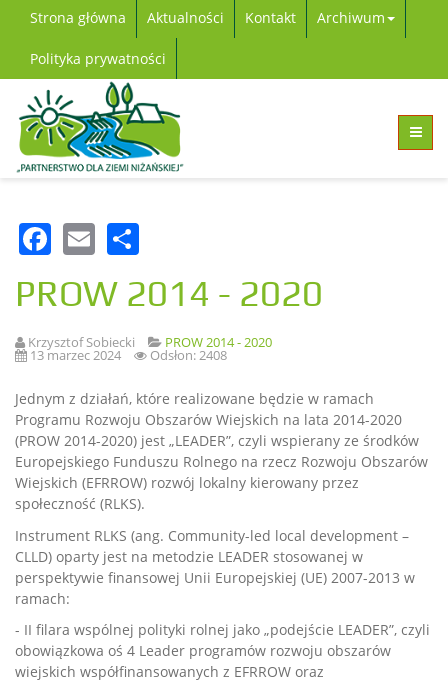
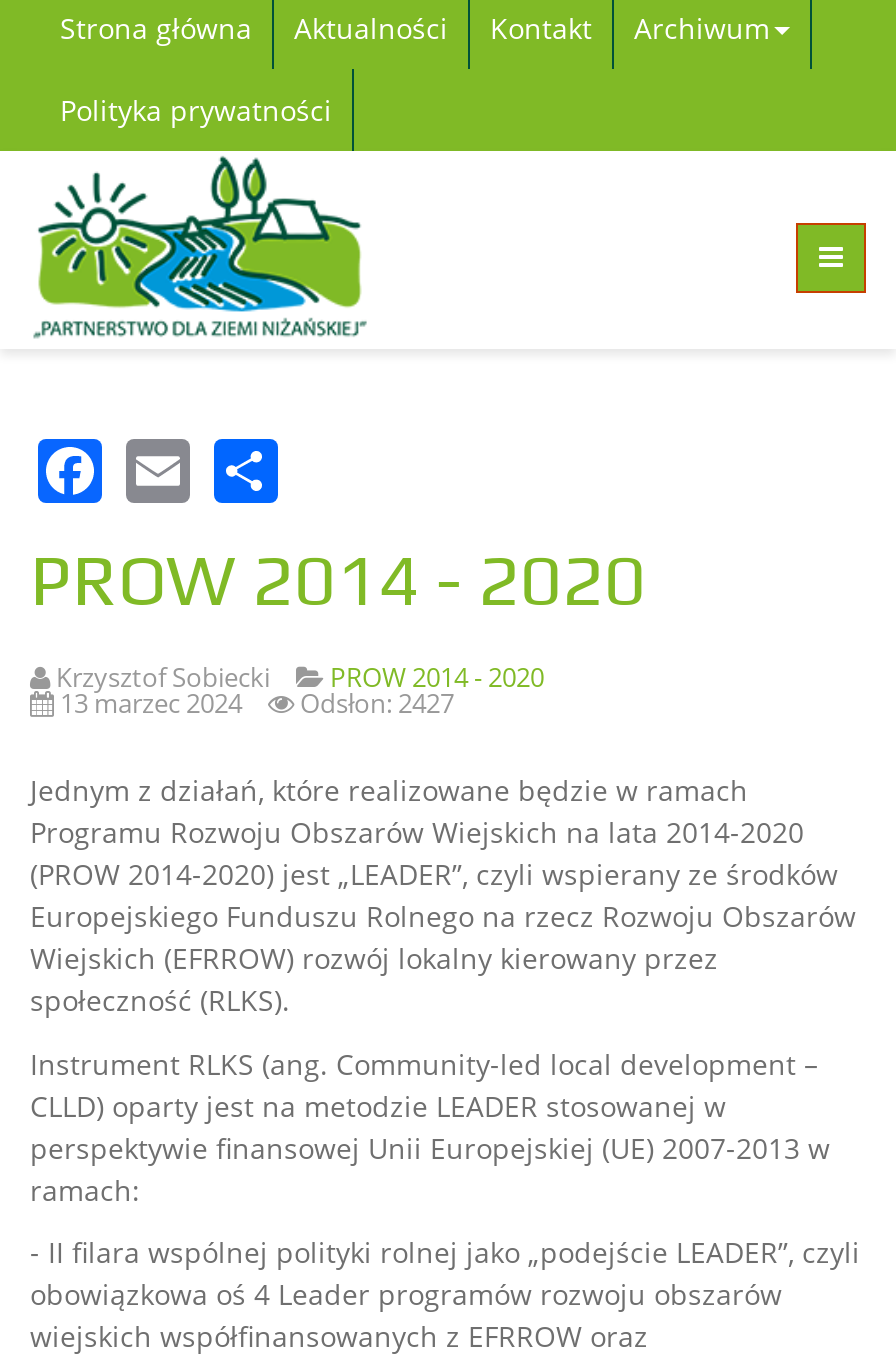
- 13 marzec 2024 Odsłon: 2408
+ 13 marzec 2024 Odsłon: 2427
